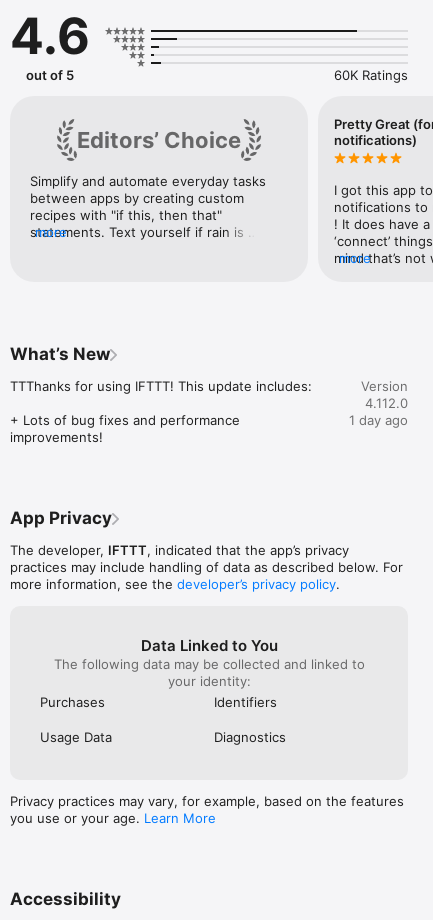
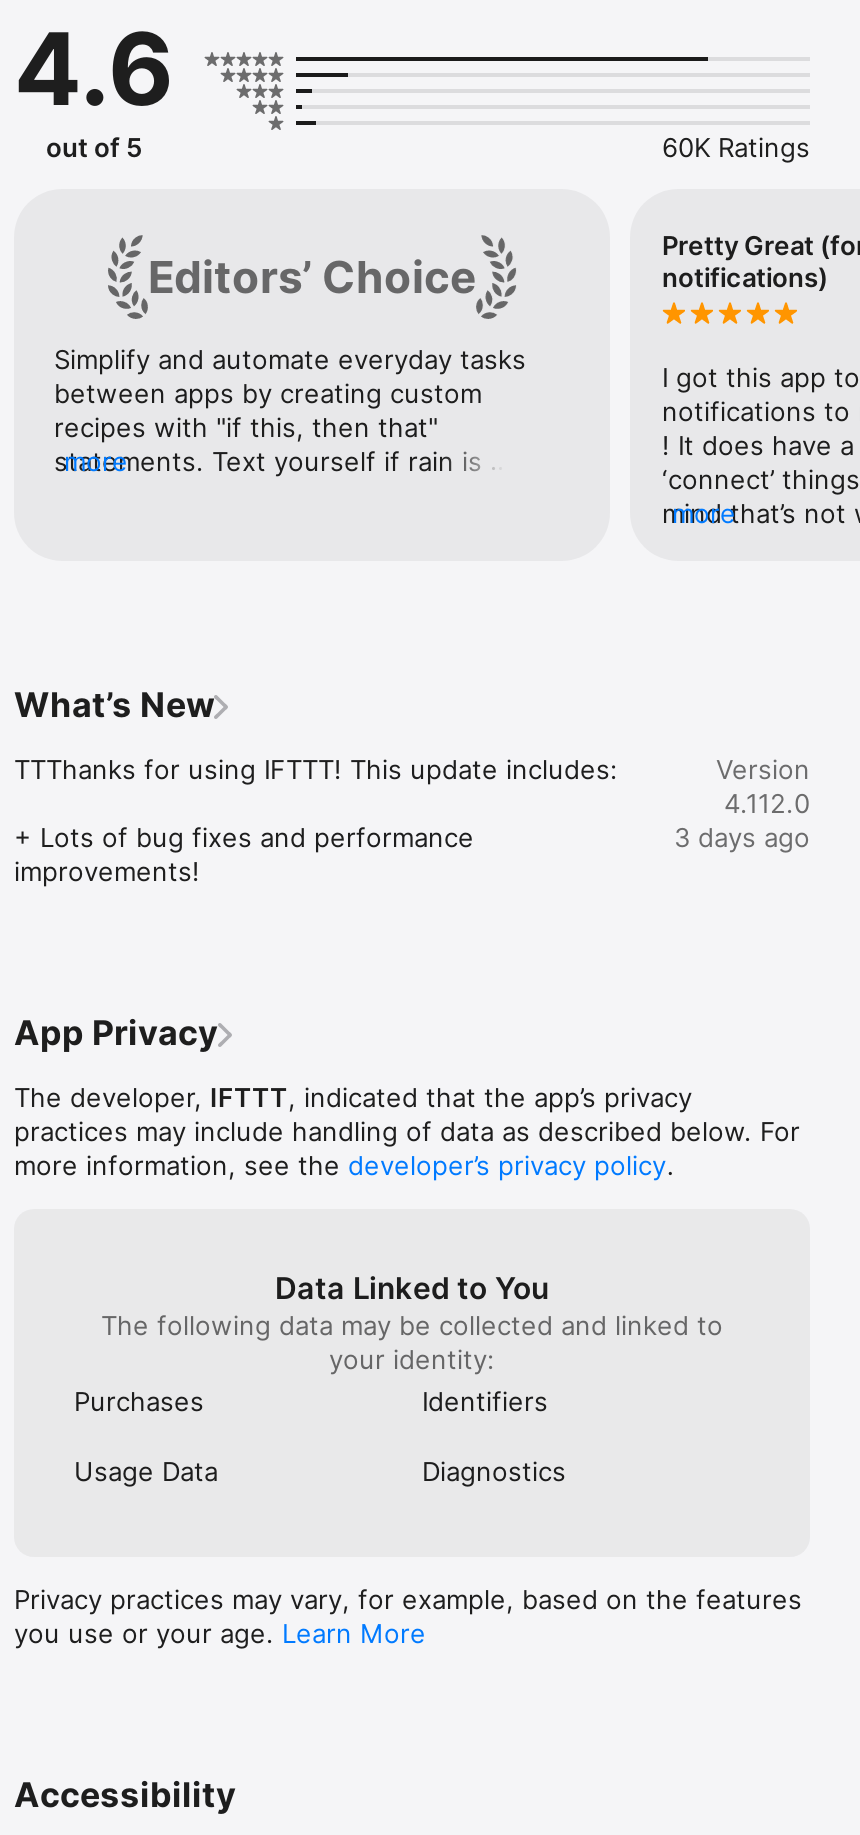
- 1 day ago
+ 3 days ago
